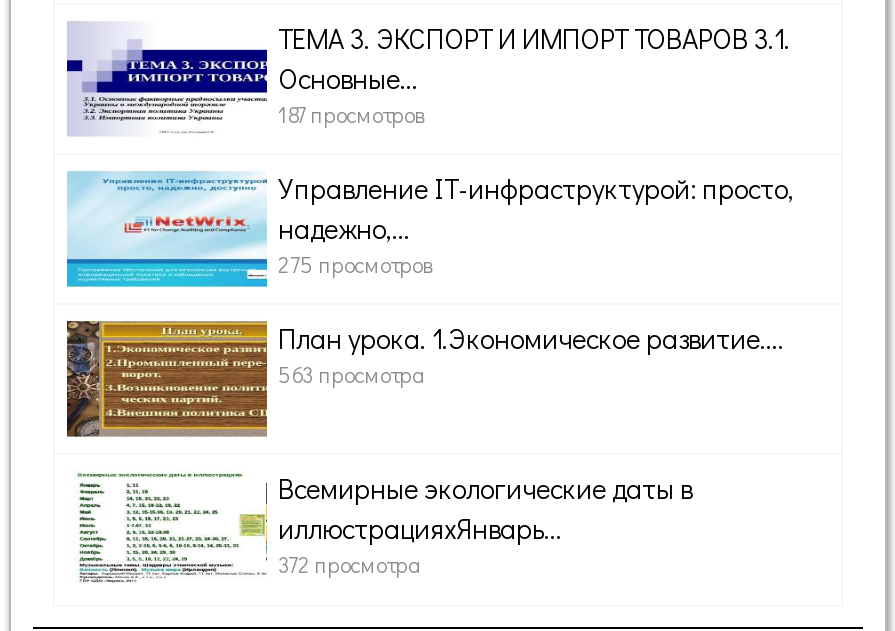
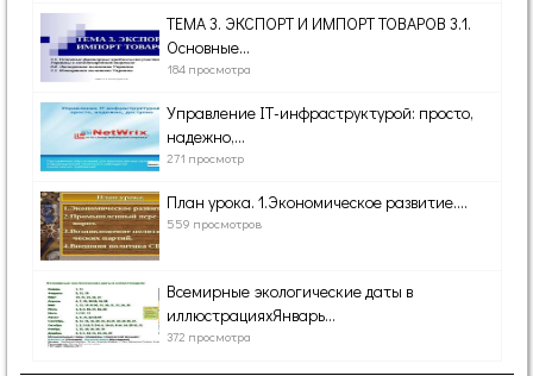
- 187 просмотров
+ 184 просмотра

- 275 просмотров
+ 271 просмотр

- 563 просмотра
+ 559 просмотров
